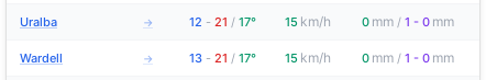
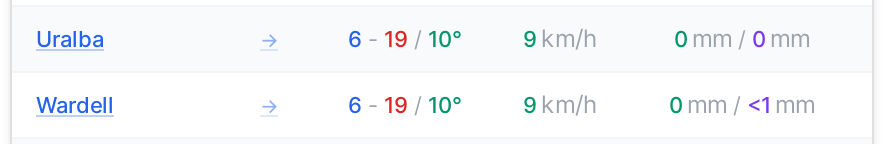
- 12 - 21 / 17°
- 15 km/h
- 0 mm / 1 - 0 mm
+ 6 - 19 / 10°
+ 9 km/h
+ 0 mm / 0 mm

- 13 - 21 / 17°
- 15 km/h
- 0 mm / 1 - 0 mm
+ 6 - 19 / 10°
+ 9 km/h
+ 0 mm / <1 mm
